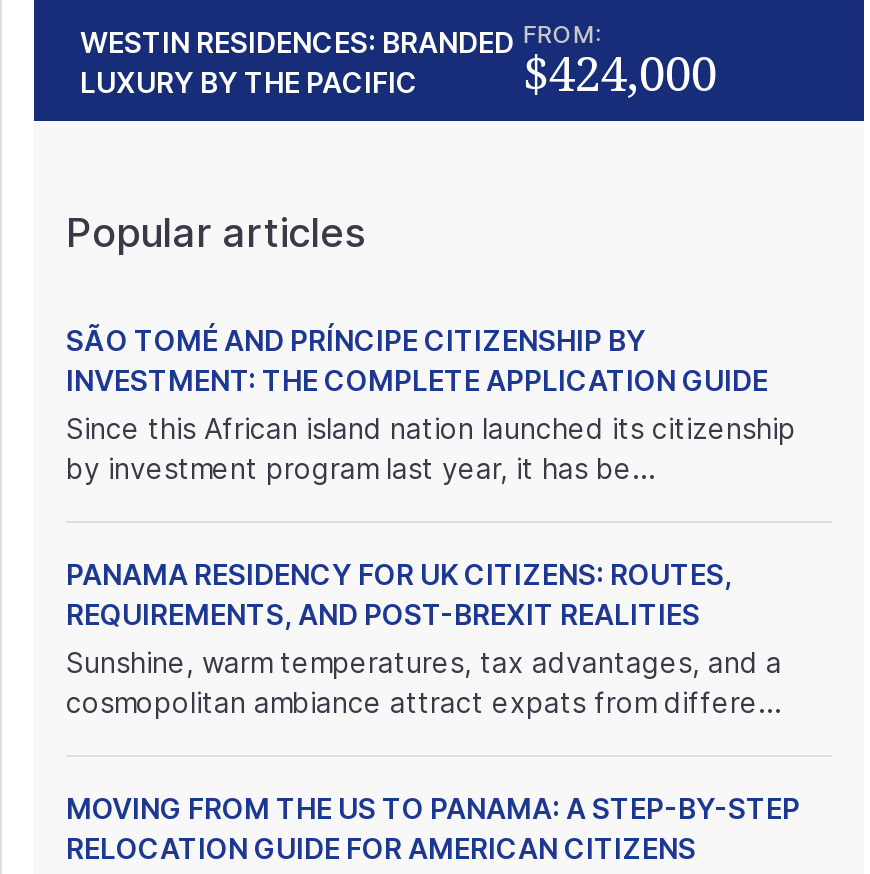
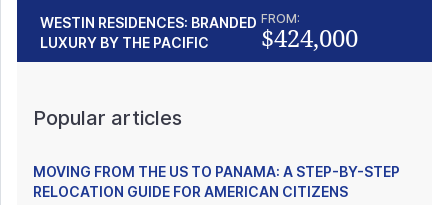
- SÃO TOMÉ AND PRÍNCIPE CITIZENSHIP BY
- INVESTMENT: THE COMPLETE APPLICATION GUIDE
- Since this African island nation launched its citizenship
- by investment program last year, it has be...
- PANAMA RESIDENCY FOR UK CITIZENS: ROUTES,
- REQUIREMENTS, AND POST-BREXIT REALITIES
- Sunshine, warm temperatures, tax advantages, and a
- cosmopolitan ambiance attract expats from differe...
